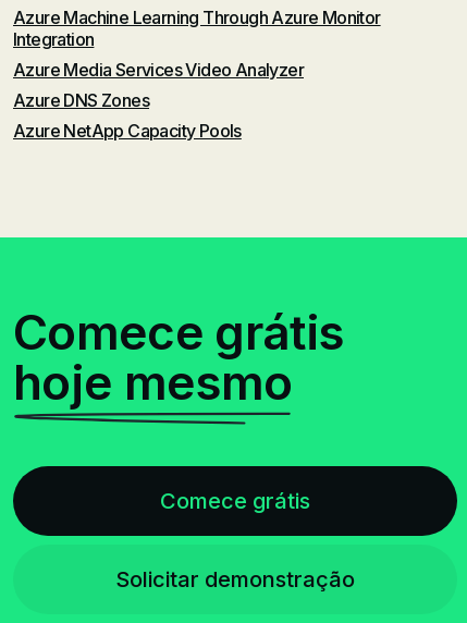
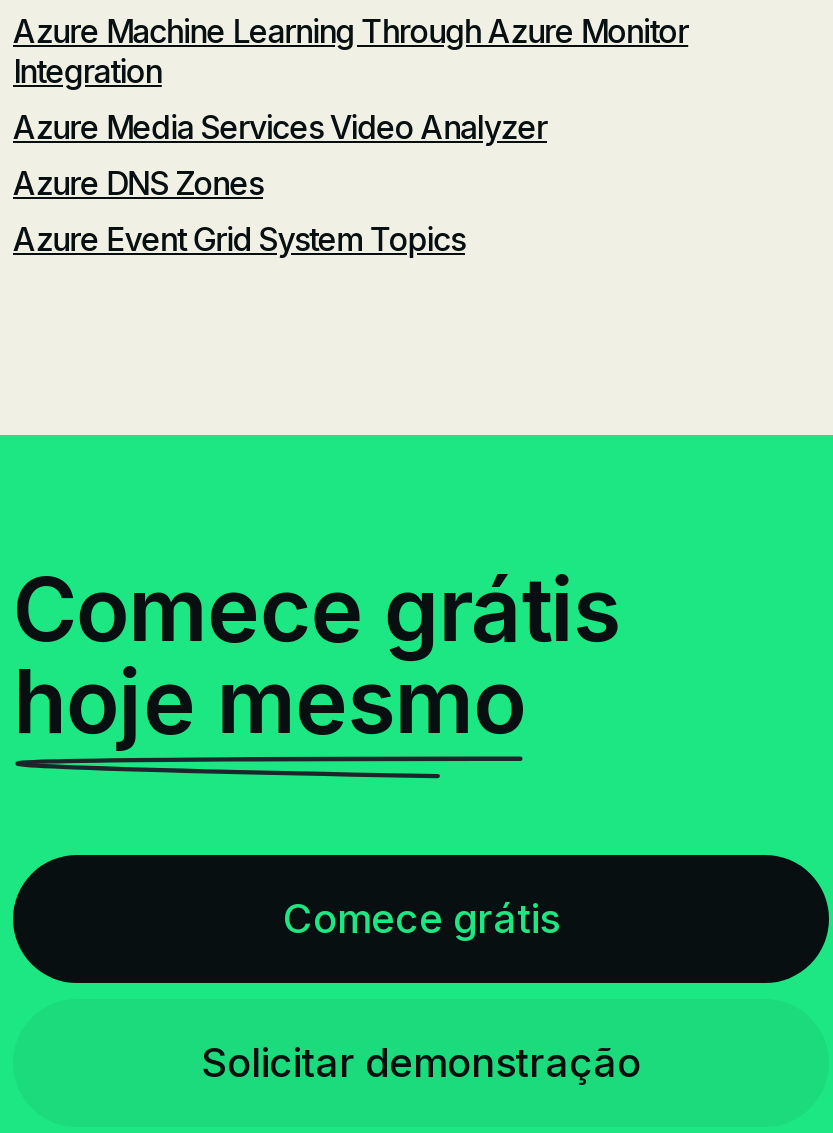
- Azure NetApp Capacity Pools
+ Azure Event Grid System Topics
